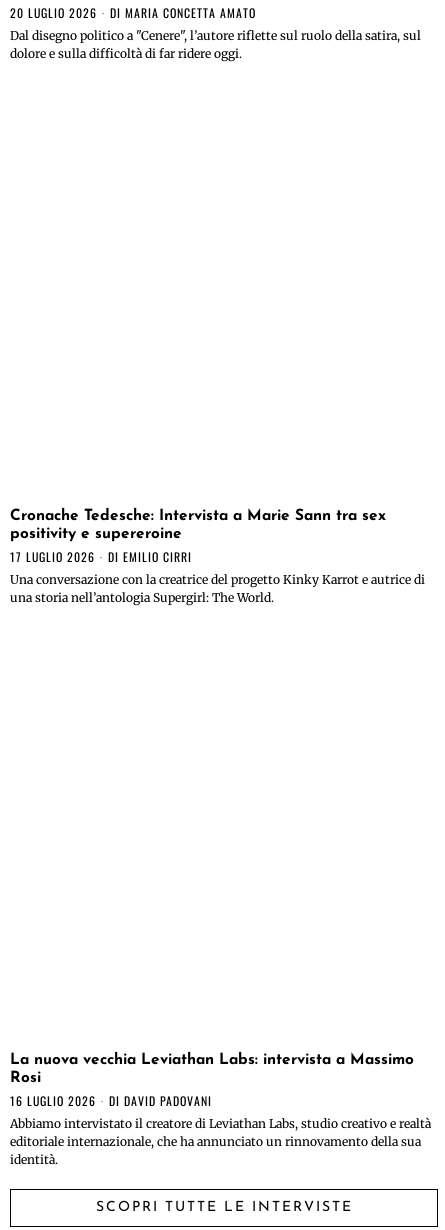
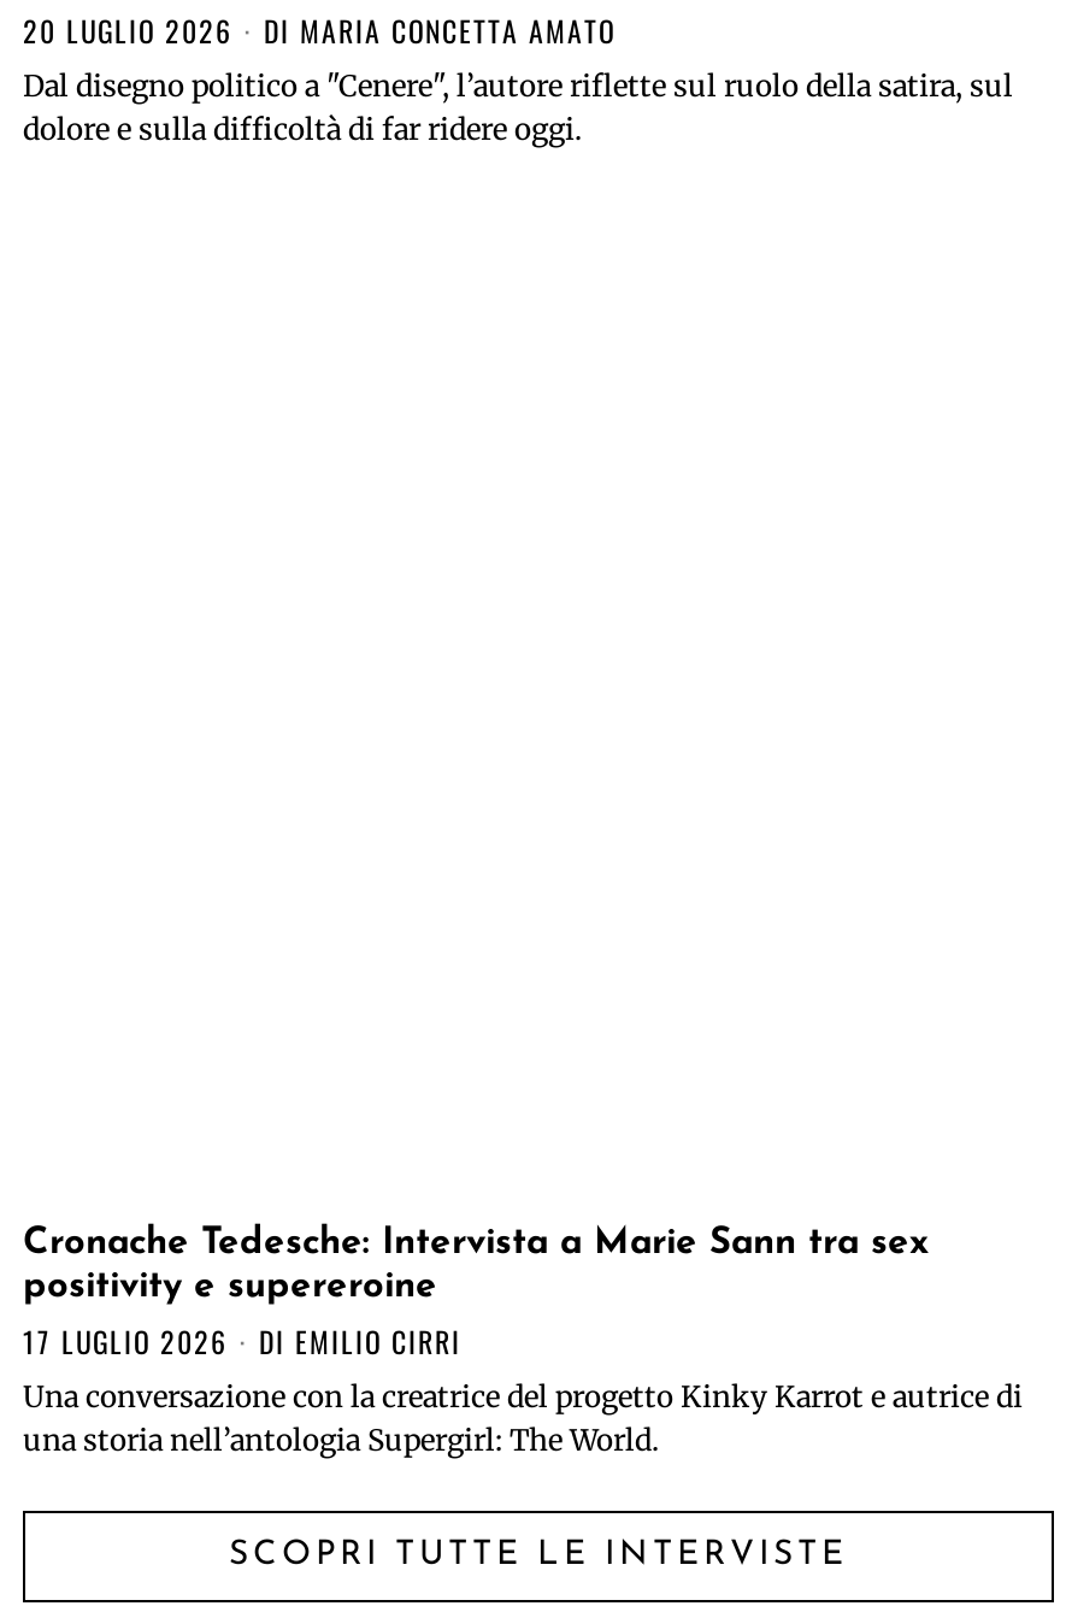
- La nuova vecchia Leviathan Labs: intervista a Massimo
- Rosi
- 16 LUGLIO 2026
- DI DAVID PADOVANI
- Abbiamo intervistato il creatore di Leviathan Labs, studio creativo e realtà
- editoriale internazionale, che ha annunciato un rinnovamento della sua
- identità.
